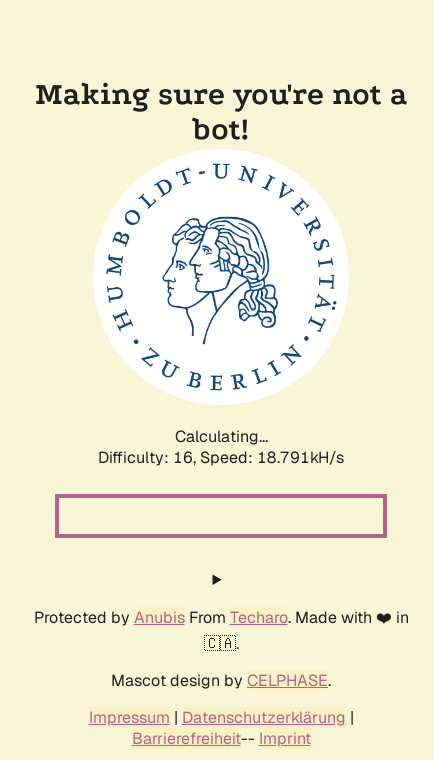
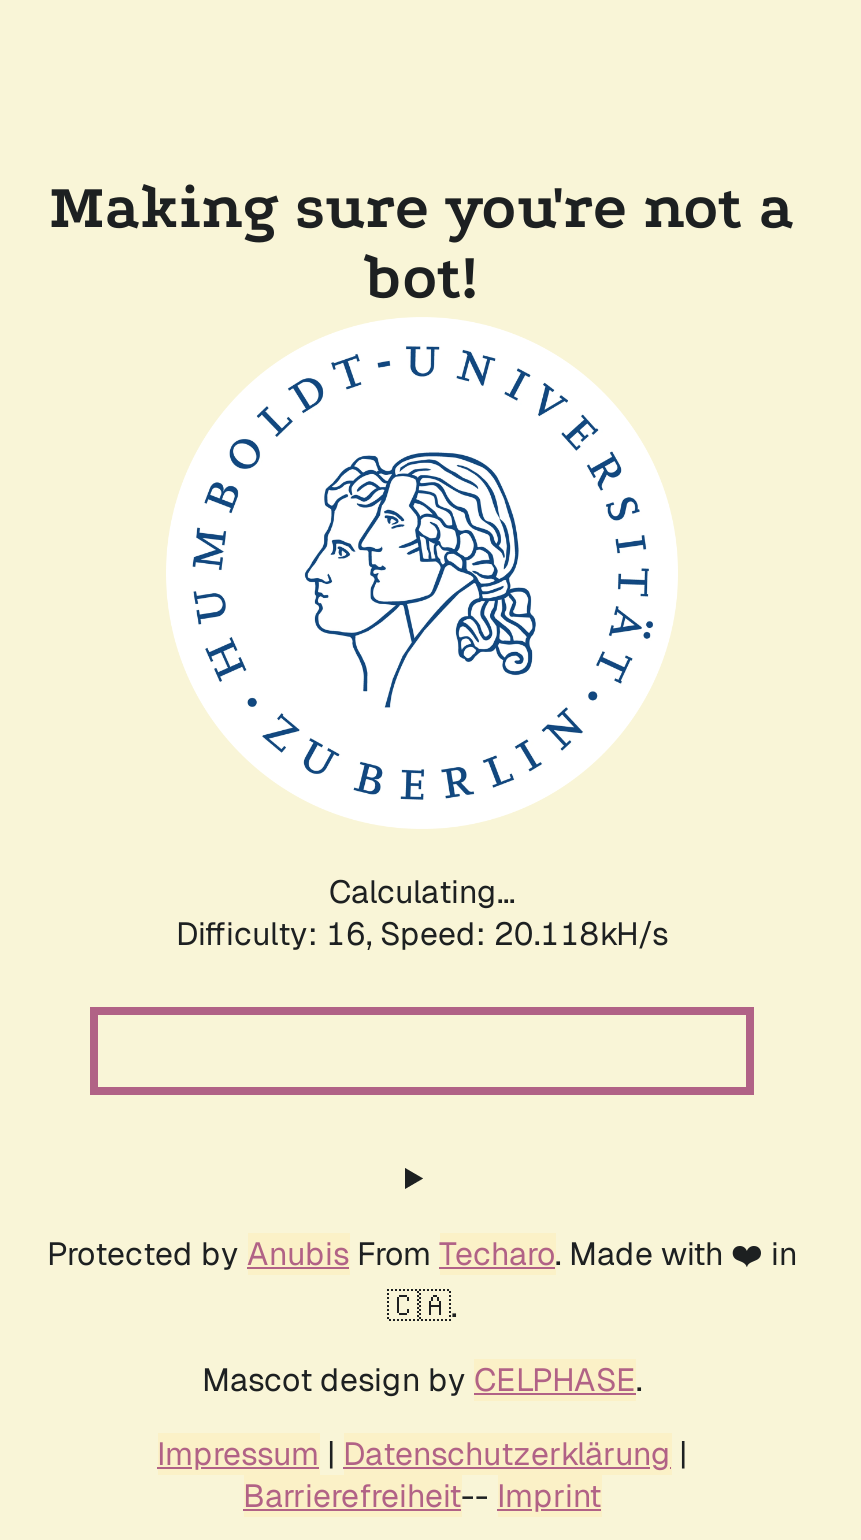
- Difficulty: 16, Speed: 18.791kH/s
+ Difficulty: 16, Speed: 20.118kH/s
